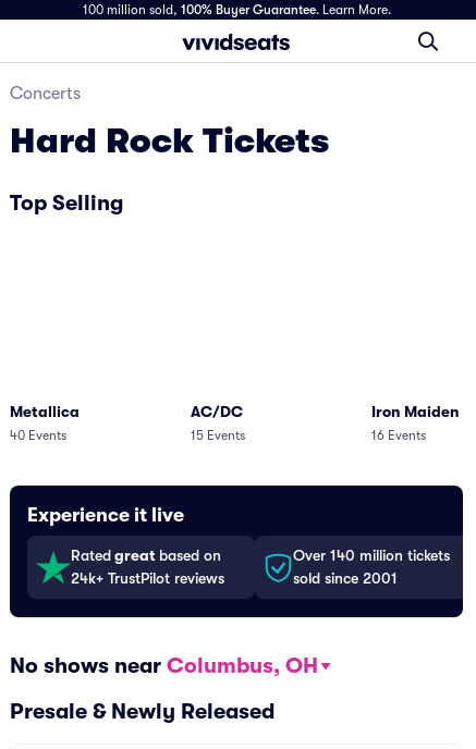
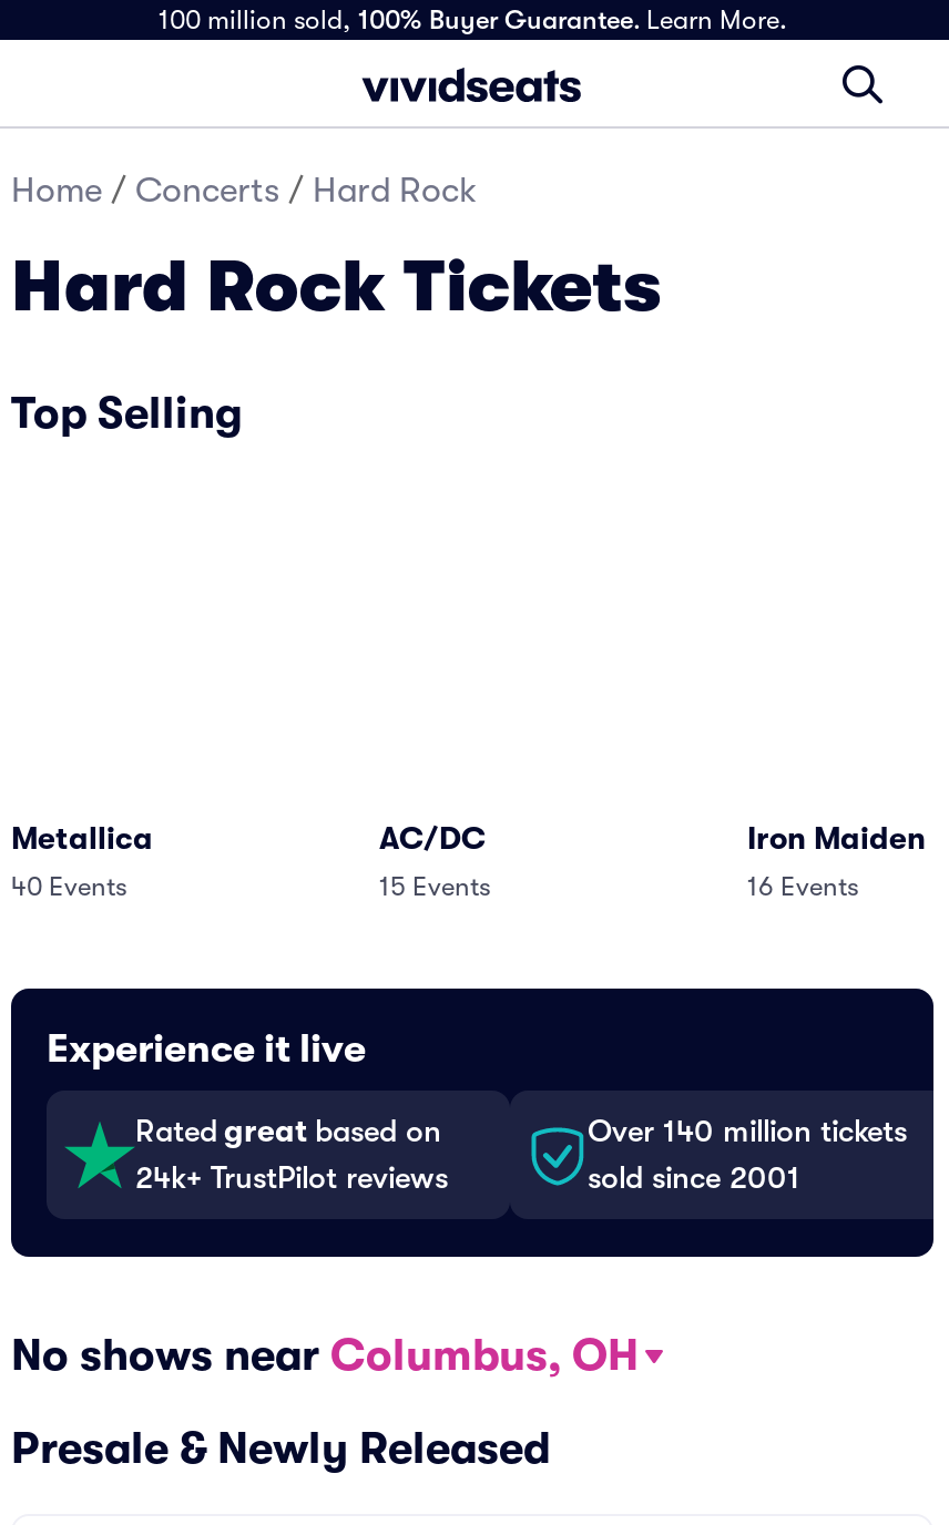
- Concerts
+ Home / Concerts / Hard Rock
